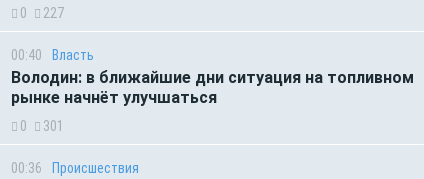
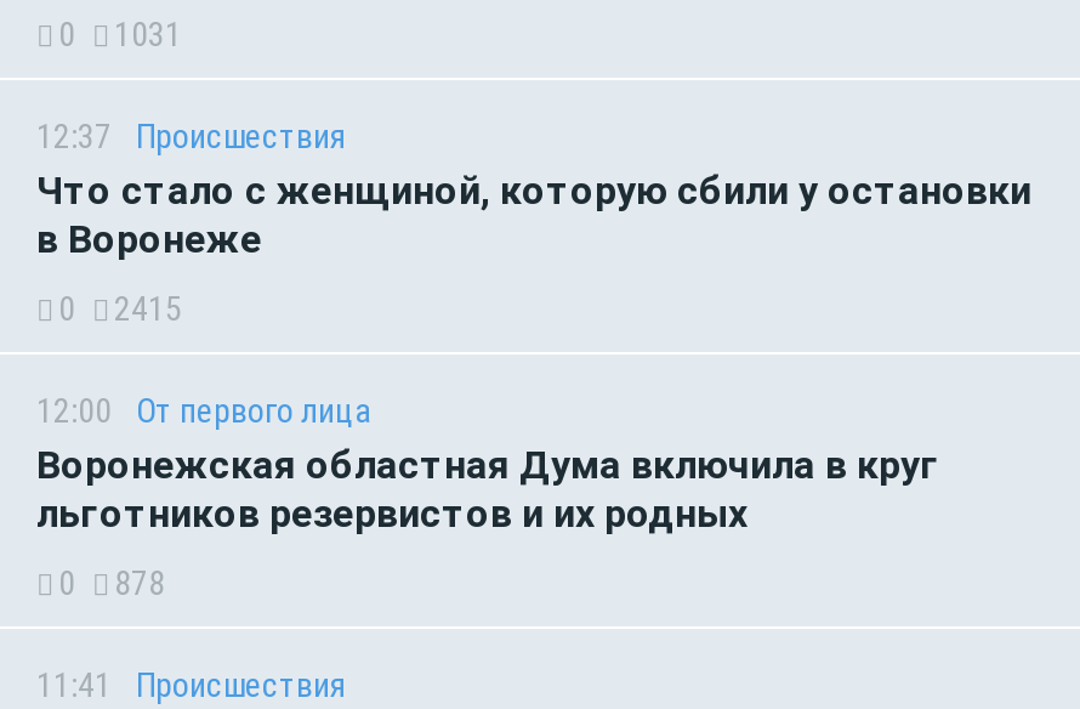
- 0 227
+ 0 1031

- 00:40
- Власть
- Володин: в ближайшие дни ситуация на топливном
- рынке начнёт улучшаться
+ 12:37
+ Происшествия
+ Что стало с женщиной, которую сбили у остановки
+ в Воронеже

- 301
- 00:36
+ 2415
+ 12:00
+ От первого лица
+ Воронежская областная Дума включила в круг
+ льготников резервистов и их родных
+ 0
+ 878
+ 11:41
